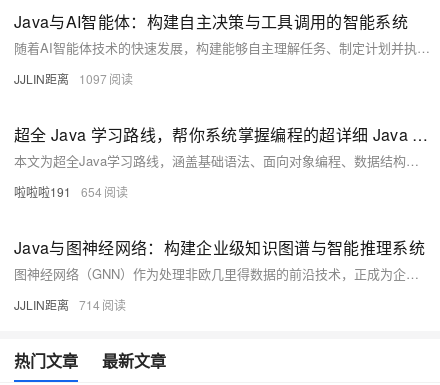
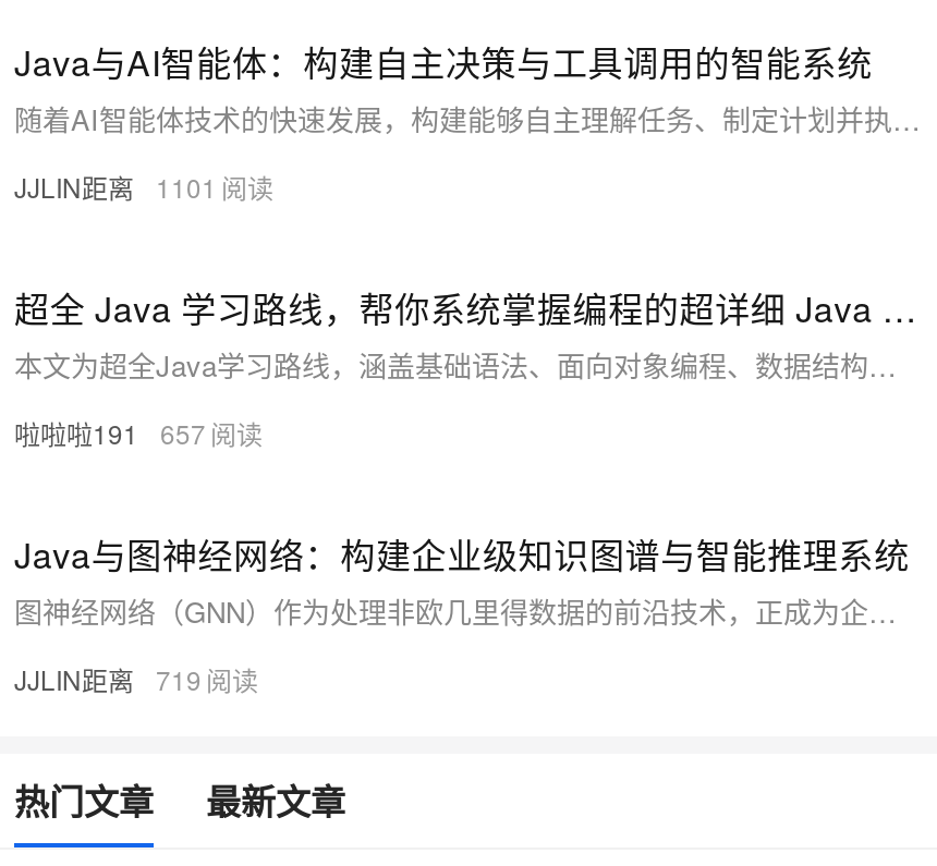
- JJLIN距离 1097
+ JJLIN距离 1101

- 啦啦啦191 654
+ 啦啦啦191 657

- JJLIN距离 714
+ JJLIN距离 719
